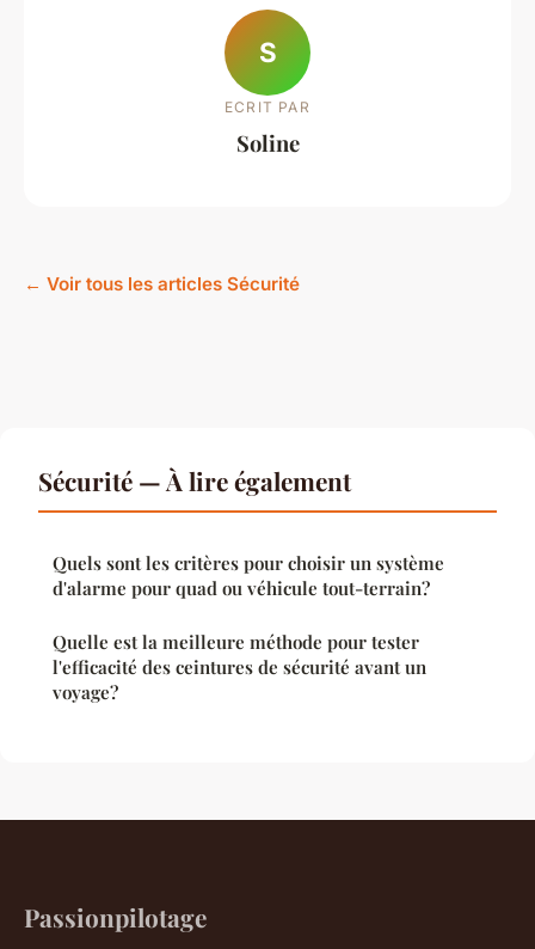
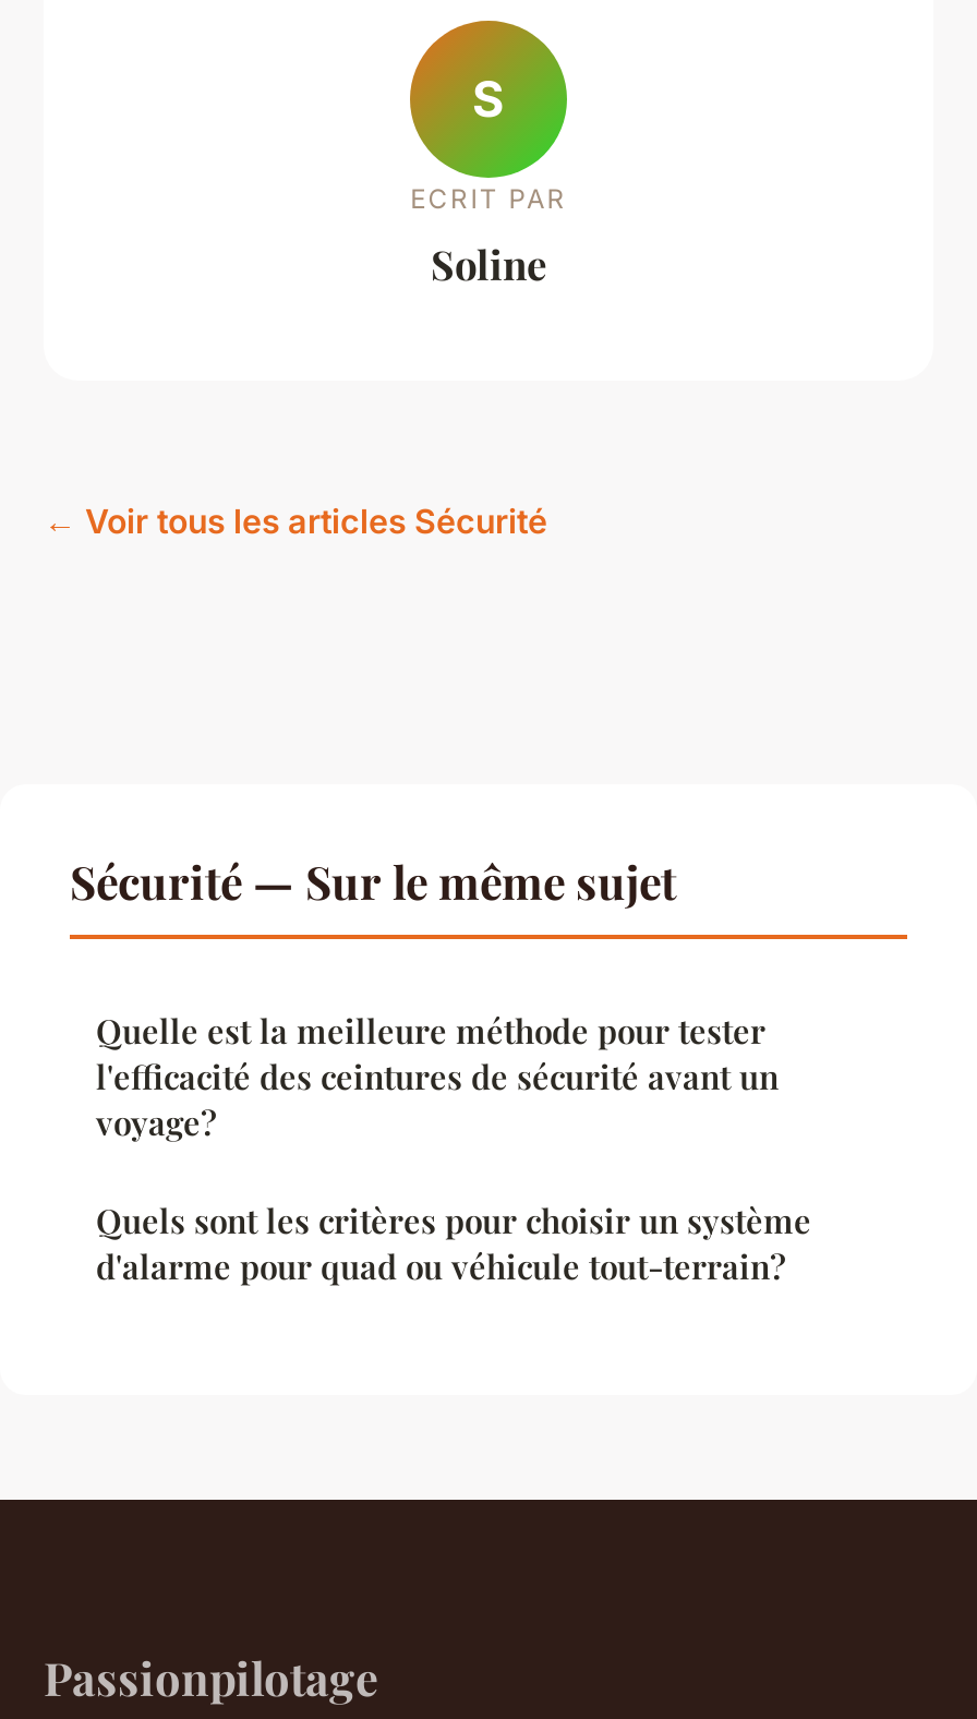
- Sécurité — À lire également
+ Sécurité — Sur le même sujet

moved down: Quels sont les critères pour choisir un système | d'alarme pour quad ou véhicule tout-terrain?

moved up: Quelle est la meilleure méthode pour tester | l'efficacité des ceintures de sécurité avant un | voyage?
